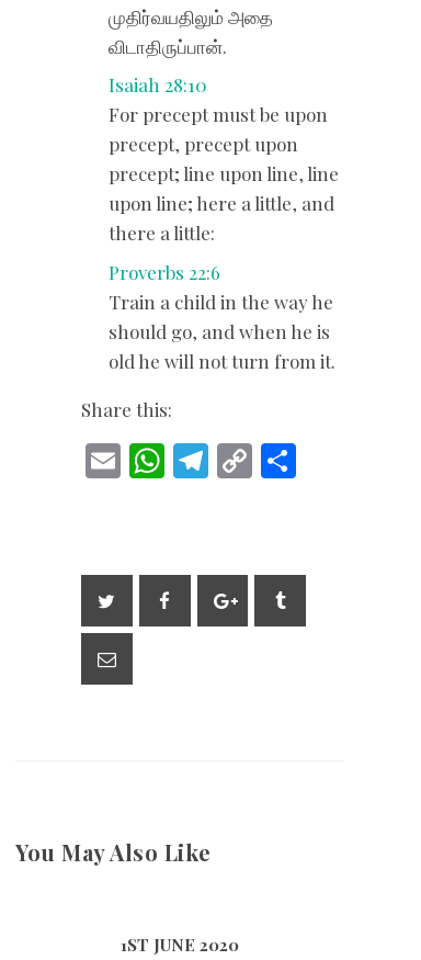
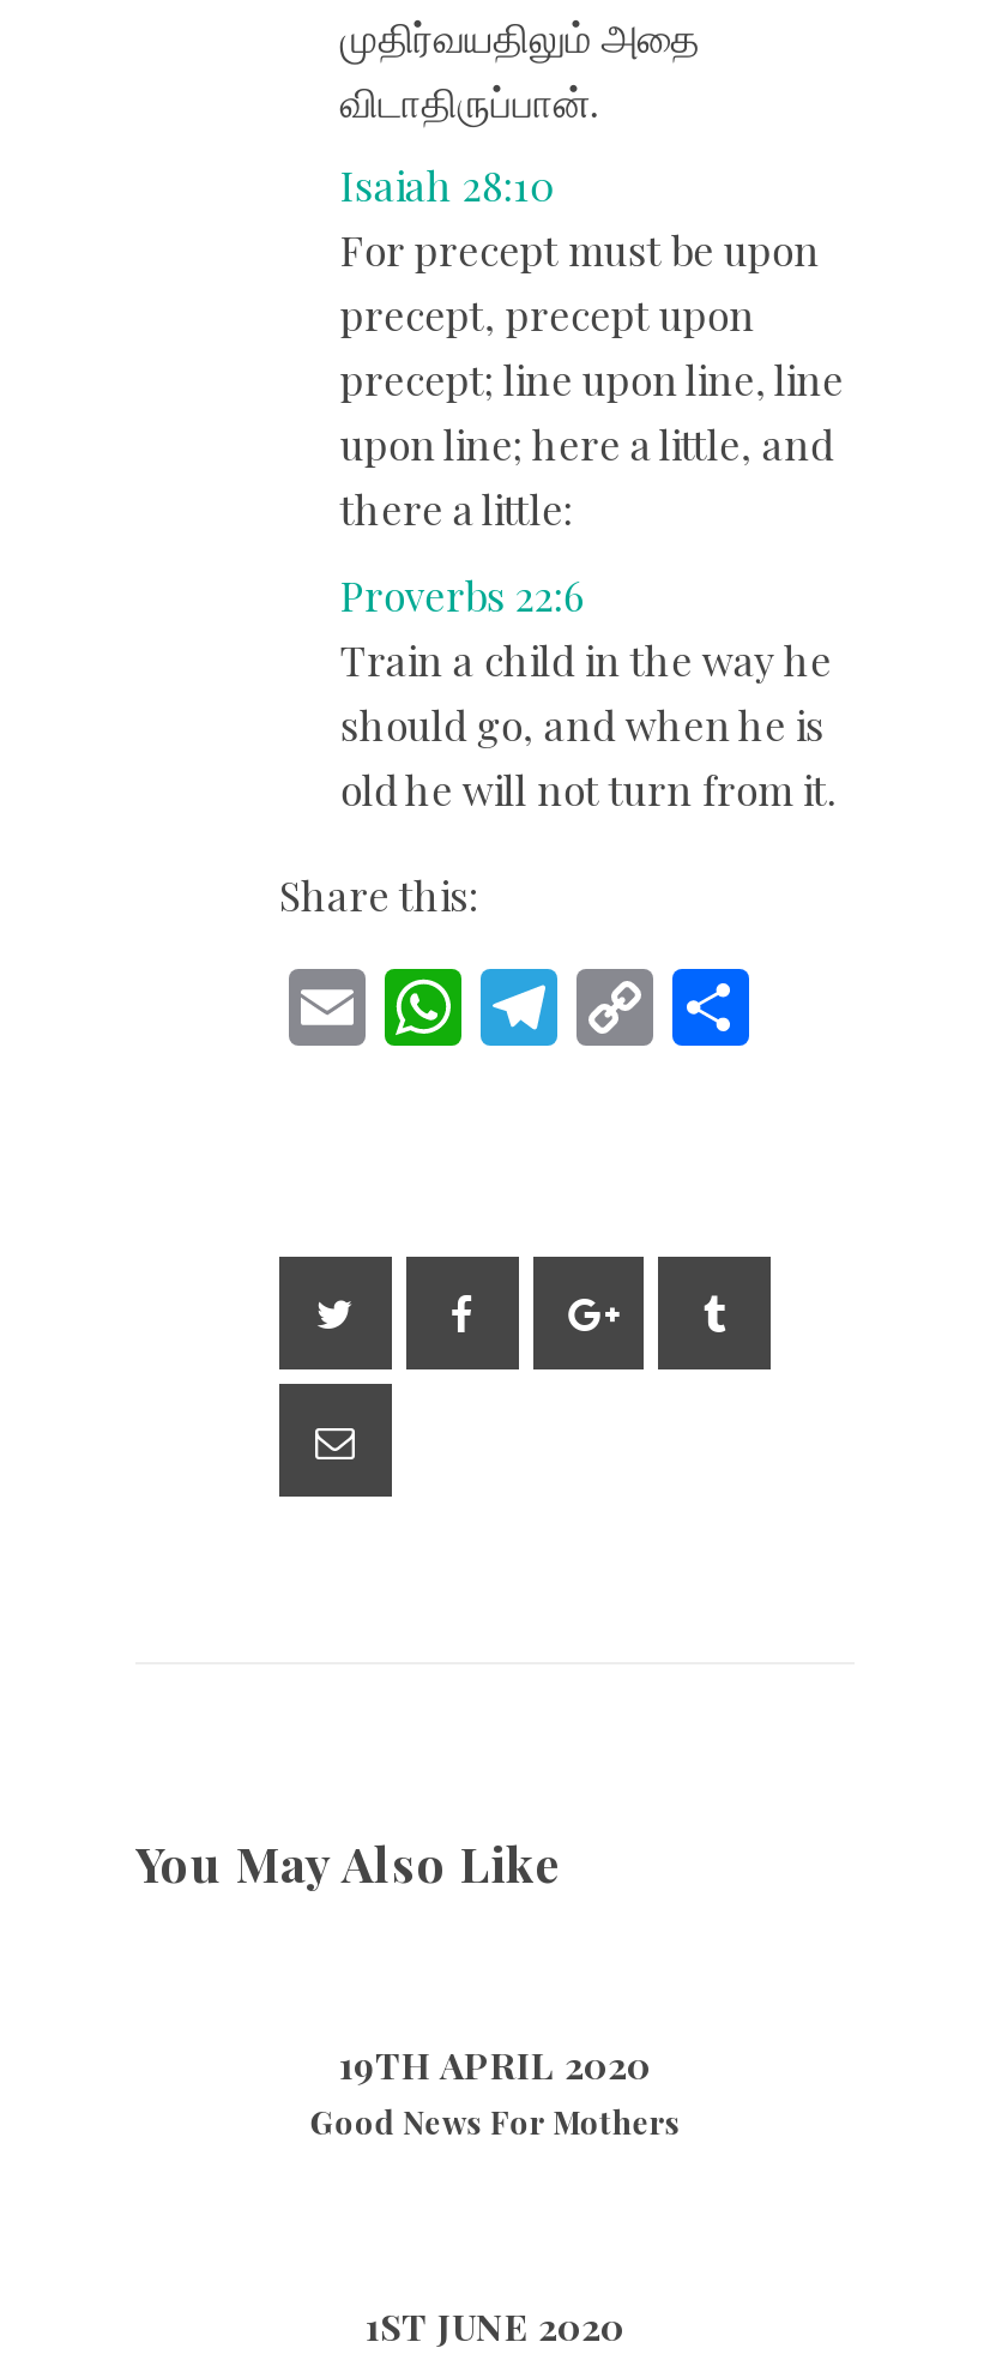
+ 19TH APRIL 2020
+ Good News For Mothers
